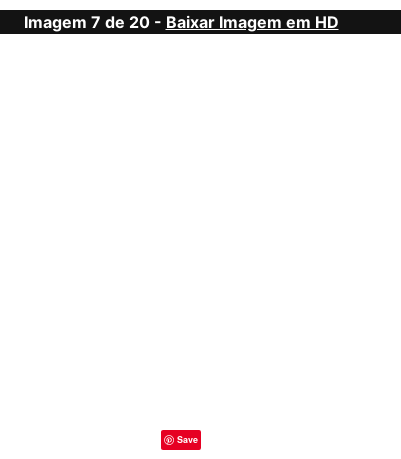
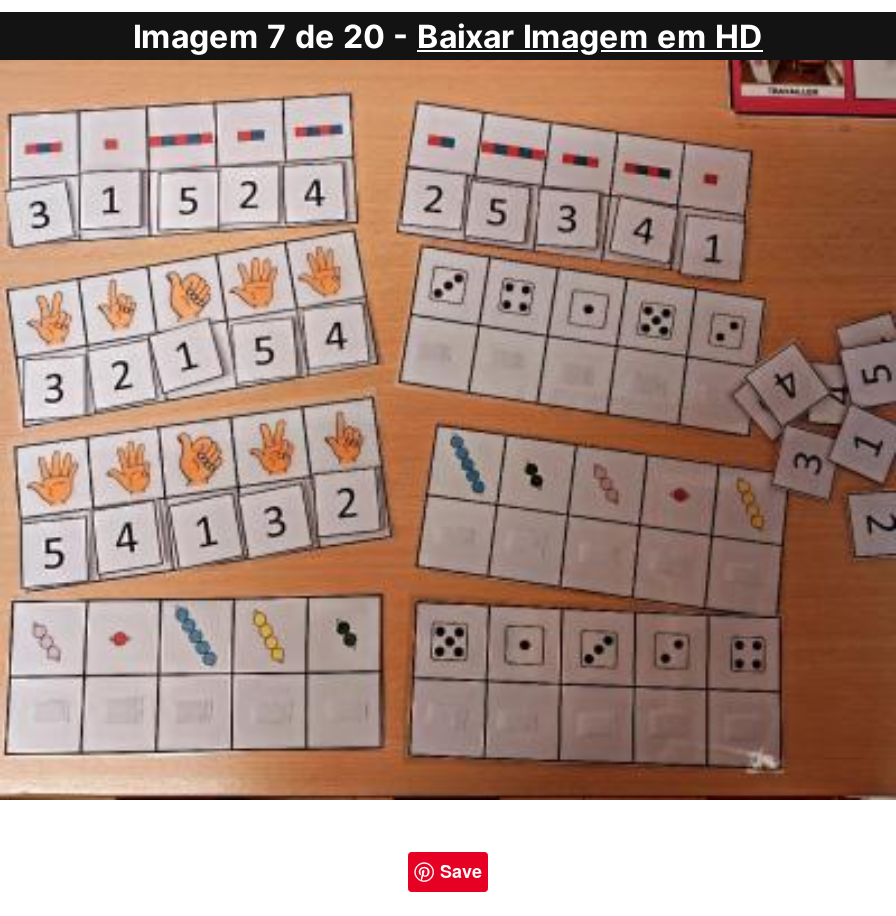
+ [image]
